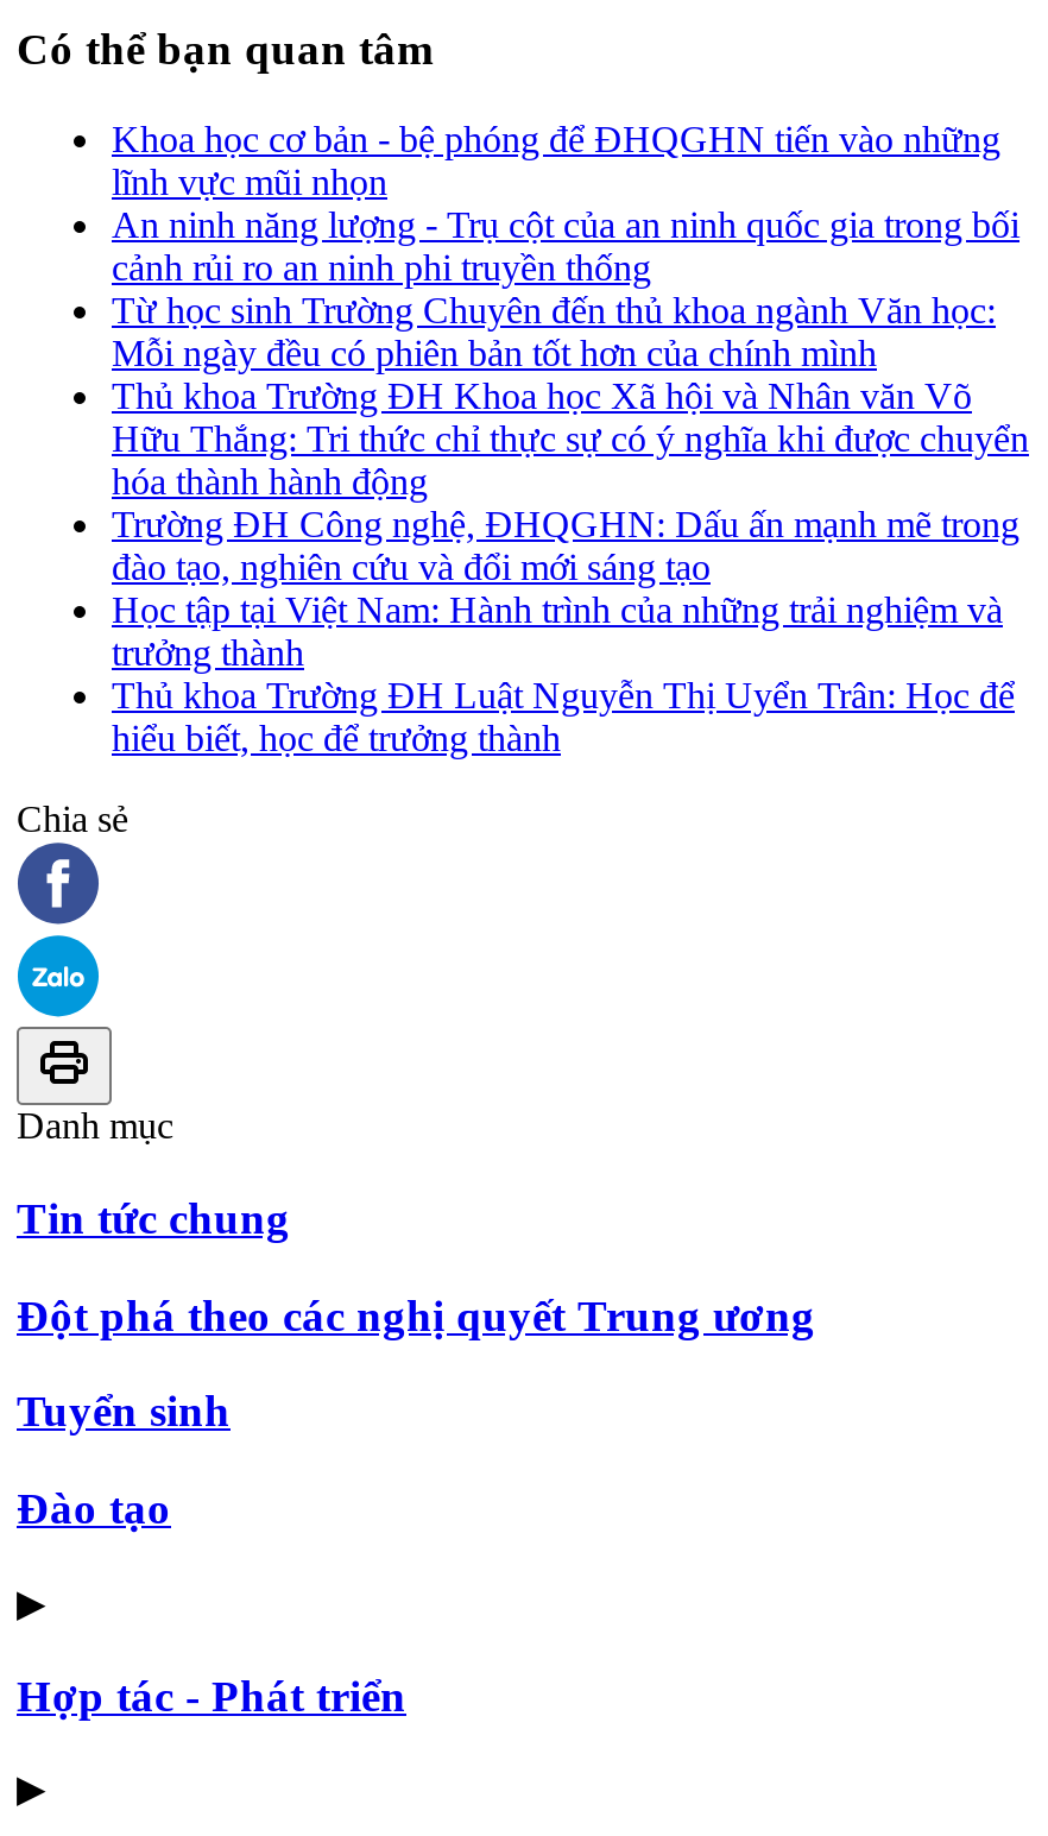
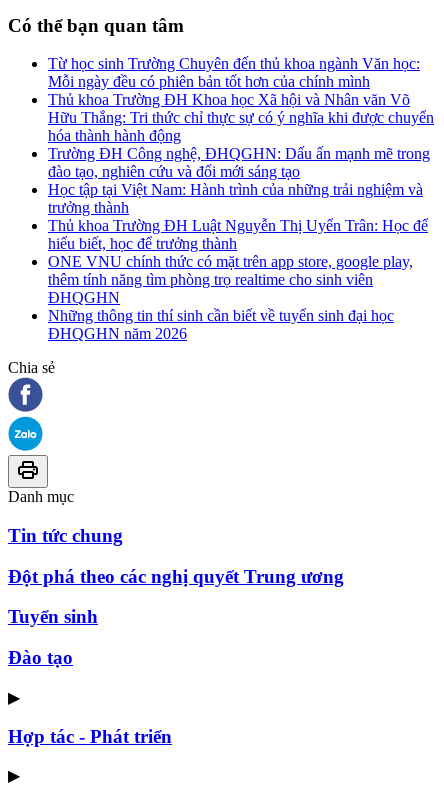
- Khoa học cơ bản - bệ phóng để ĐHQGHN tiến vào những
- lĩnh vực mũi nhọn
- An ninh năng lượng - Trụ cột của an ninh quốc gia trong bối
- cảnh rủi ro an ninh phi truyền thống

moved up: Từ học sinh Trường Chuyên đến thủ khoa ngành Văn học: | Mỗi ngày đều có phiên bản tốt hơn của chính mình | Thủ khoa Trường ĐH Khoa học Xã hội và Nhân văn Võ | ... | Thủ khoa Trường ĐH Luật Nguyễn Thị Uyển Trân: Học để | hiểu biết, học để trưởng thành

+ ONE VNU chính thức có mặt trên app store, google play,
+ thêm tính năng tìm phòng trọ realtime cho sinh viên
+ ĐHQGHN
+ Những thông tin thí sinh cần biết về tuyển sinh đại học
+ ĐHQGHN năm 2026
